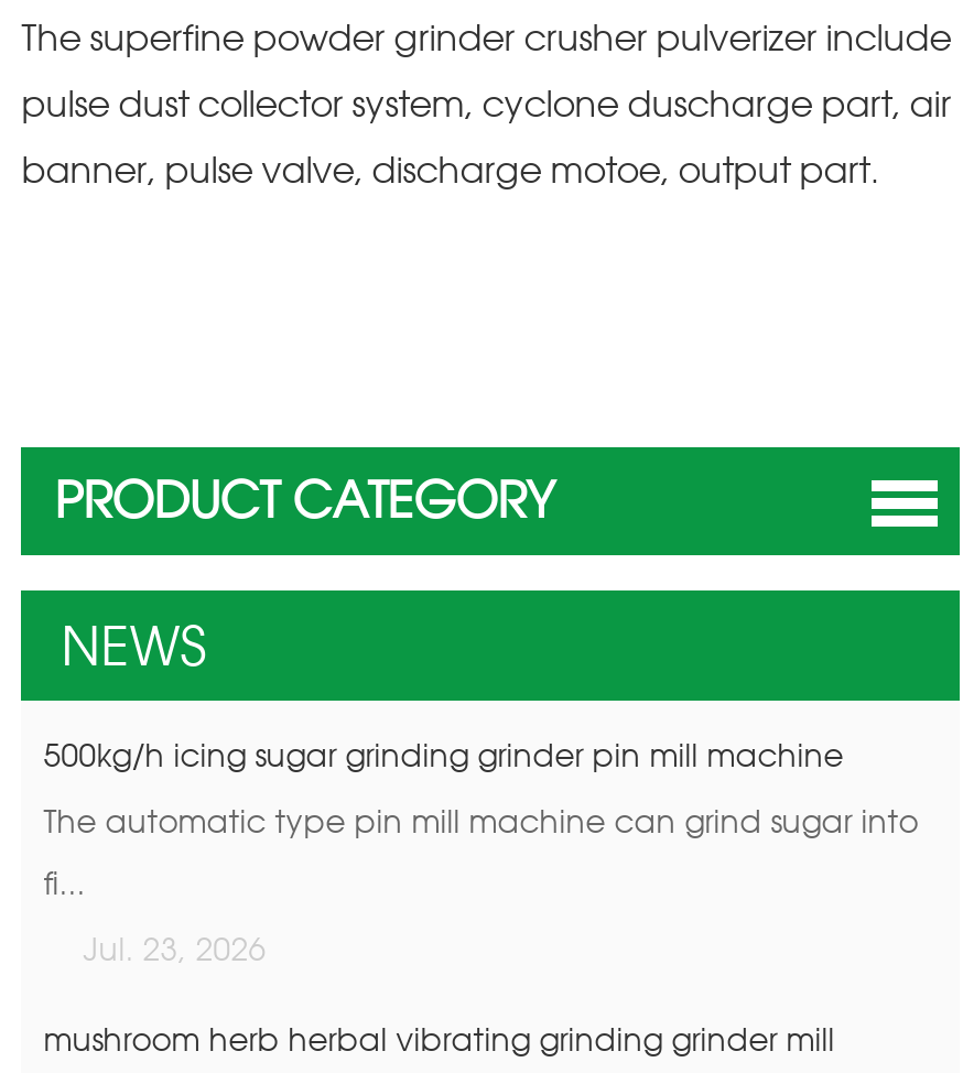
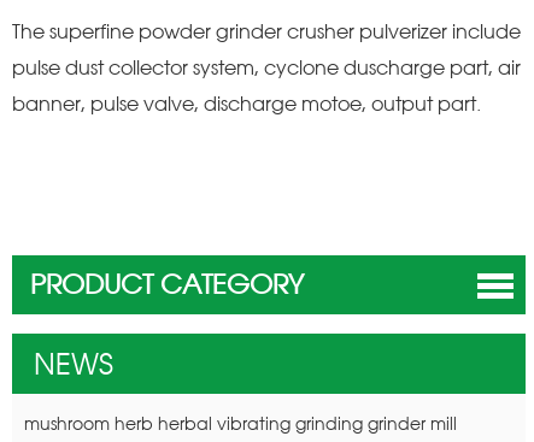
- 500kg/h icing sugar grinding grinder pin mill machine
- The automatic type pin mill machine can grind sugar into
- fi...
- Jul. 23, 2026
